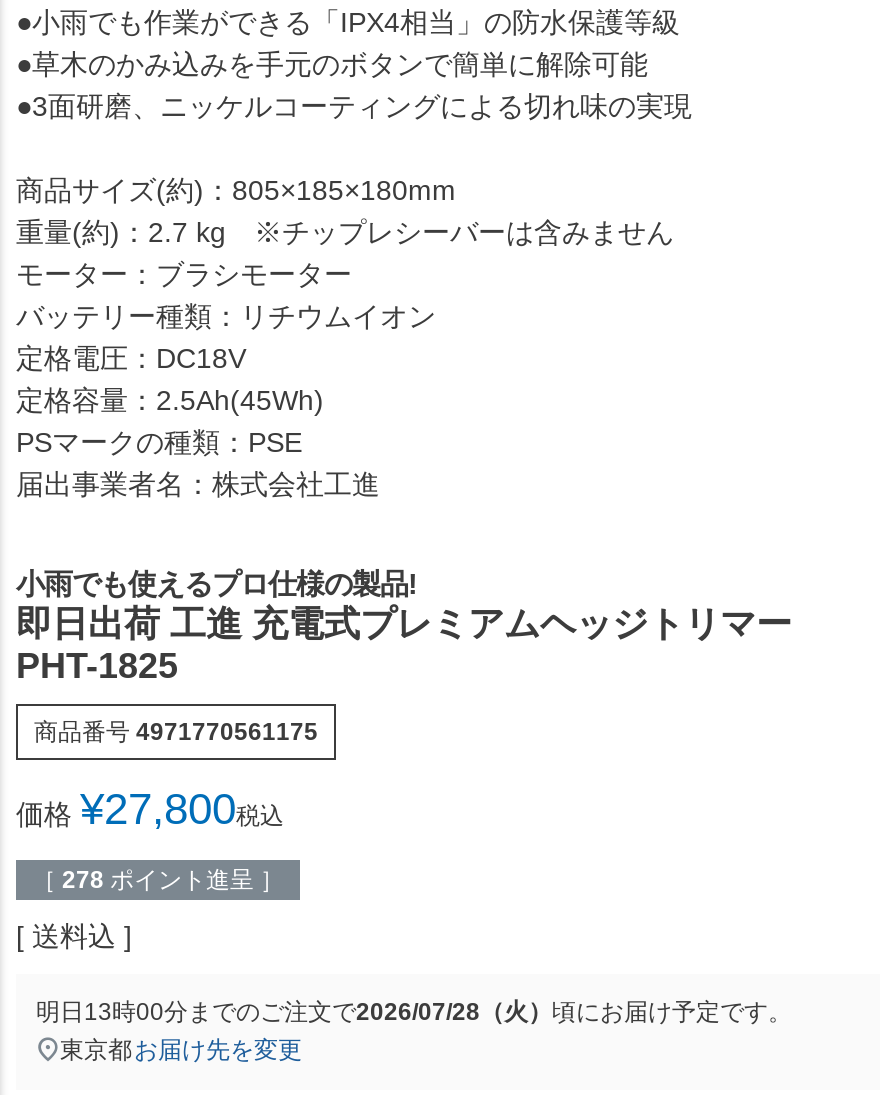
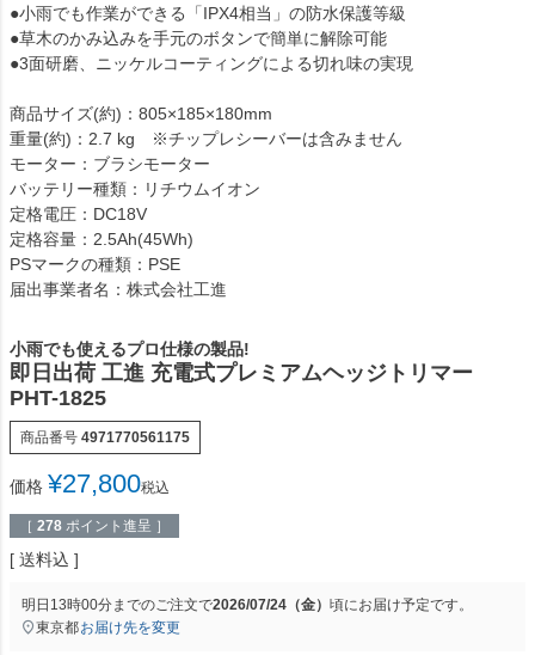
- 明日13時00分までのご注文で2026/07/28（火）頃にお届け予定です。
+ 明日13時00分までのご注文で2026/07/24（金）頃にお届け予定です。
